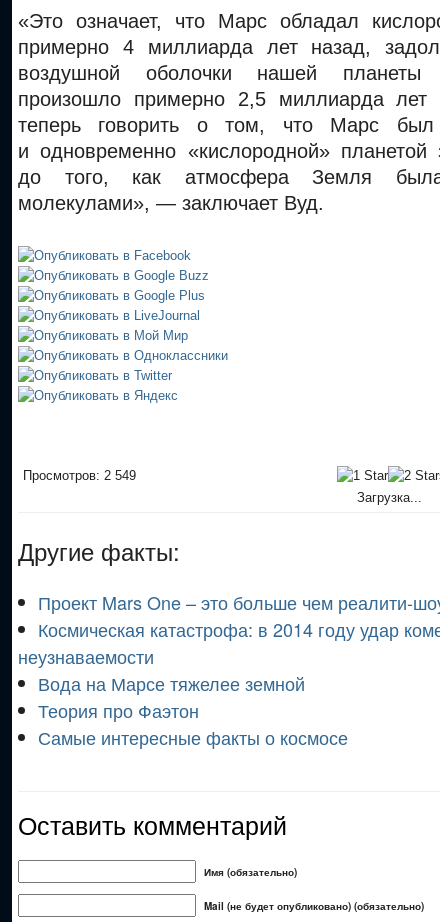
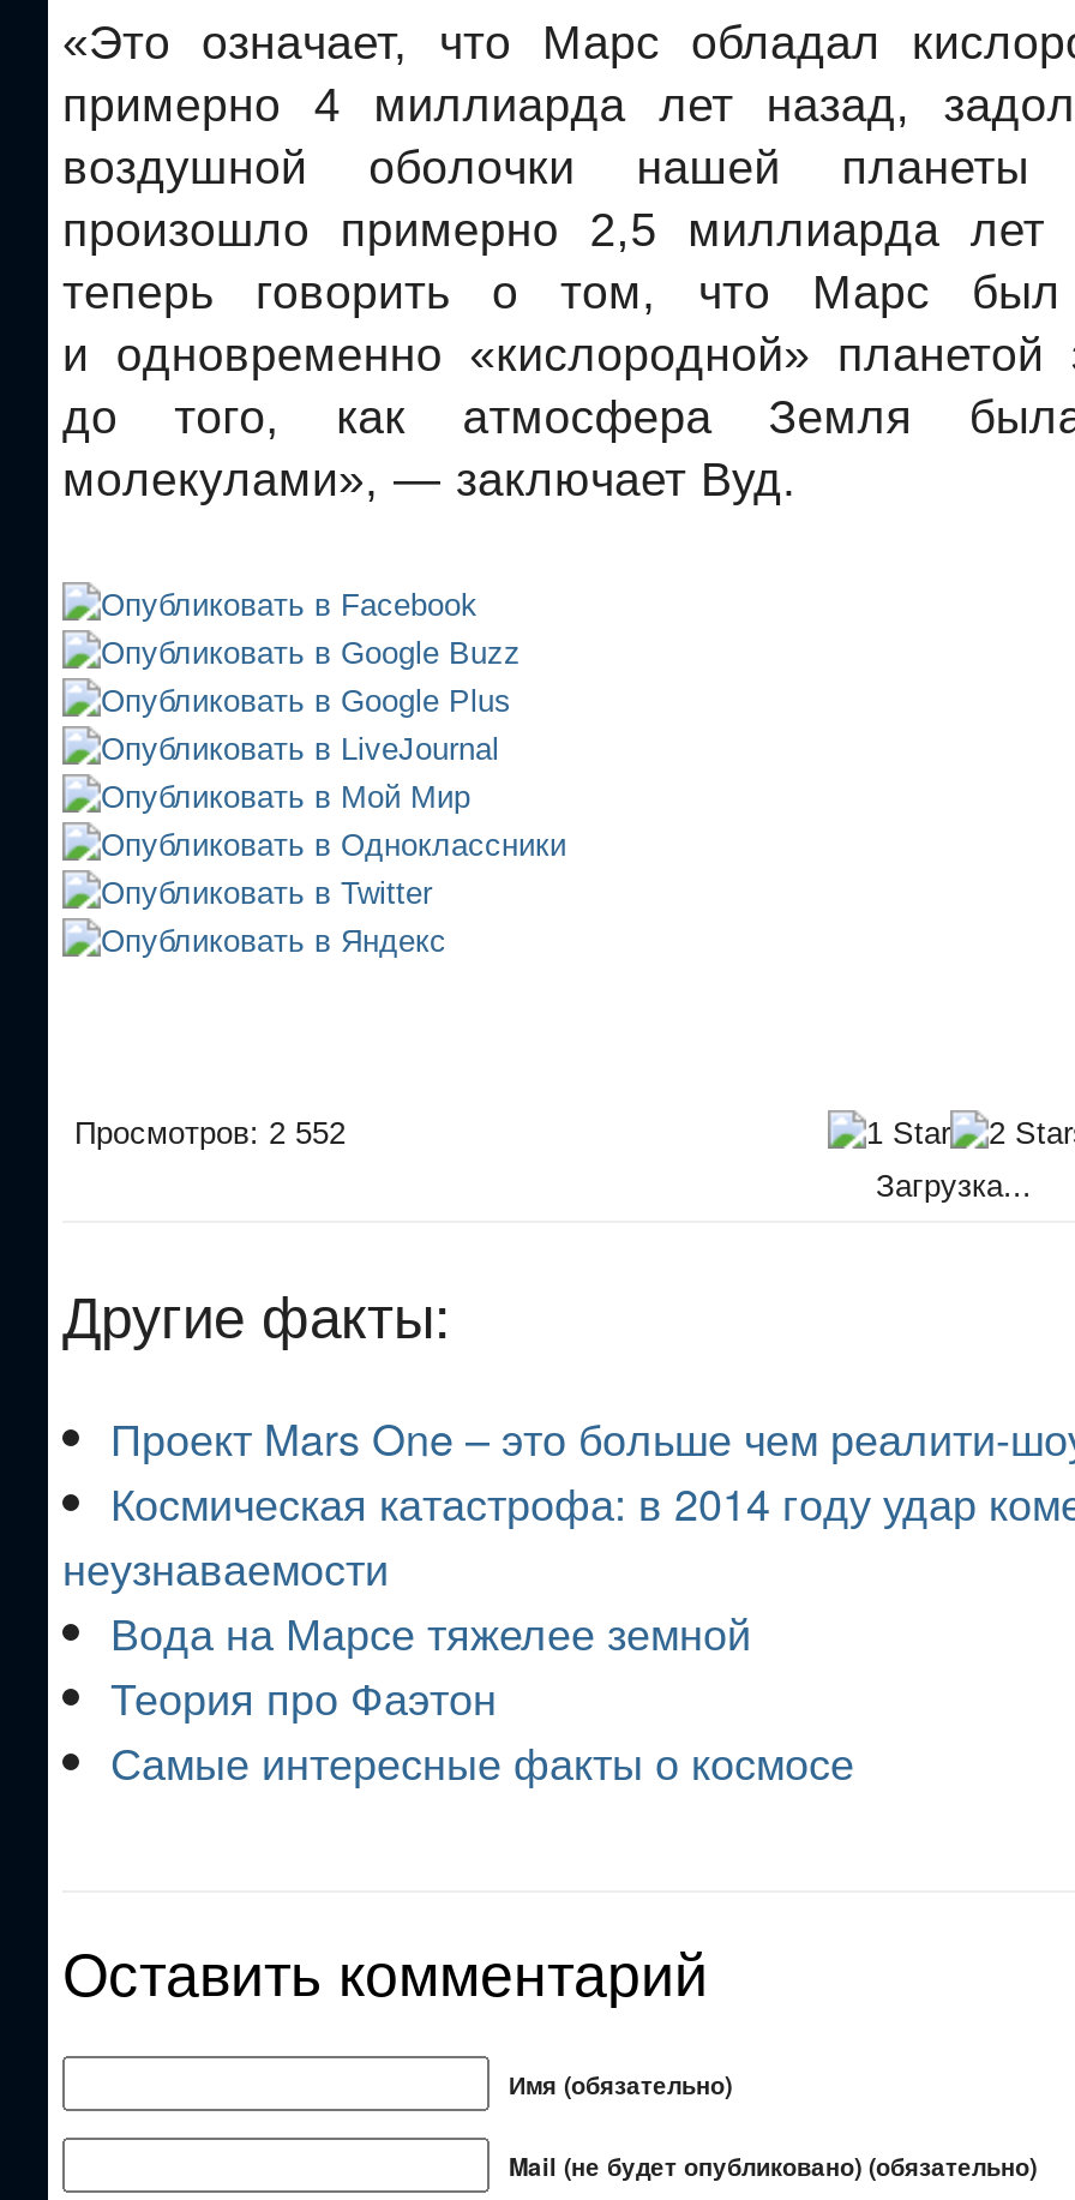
- Просмотров: 2 549
+ Просмотров: 2 552
